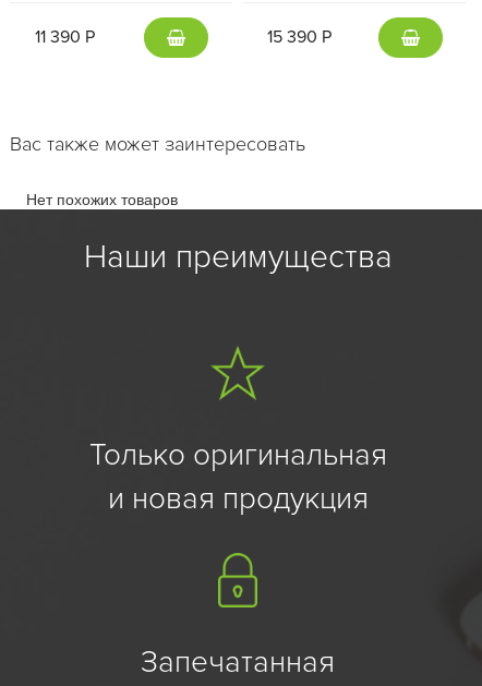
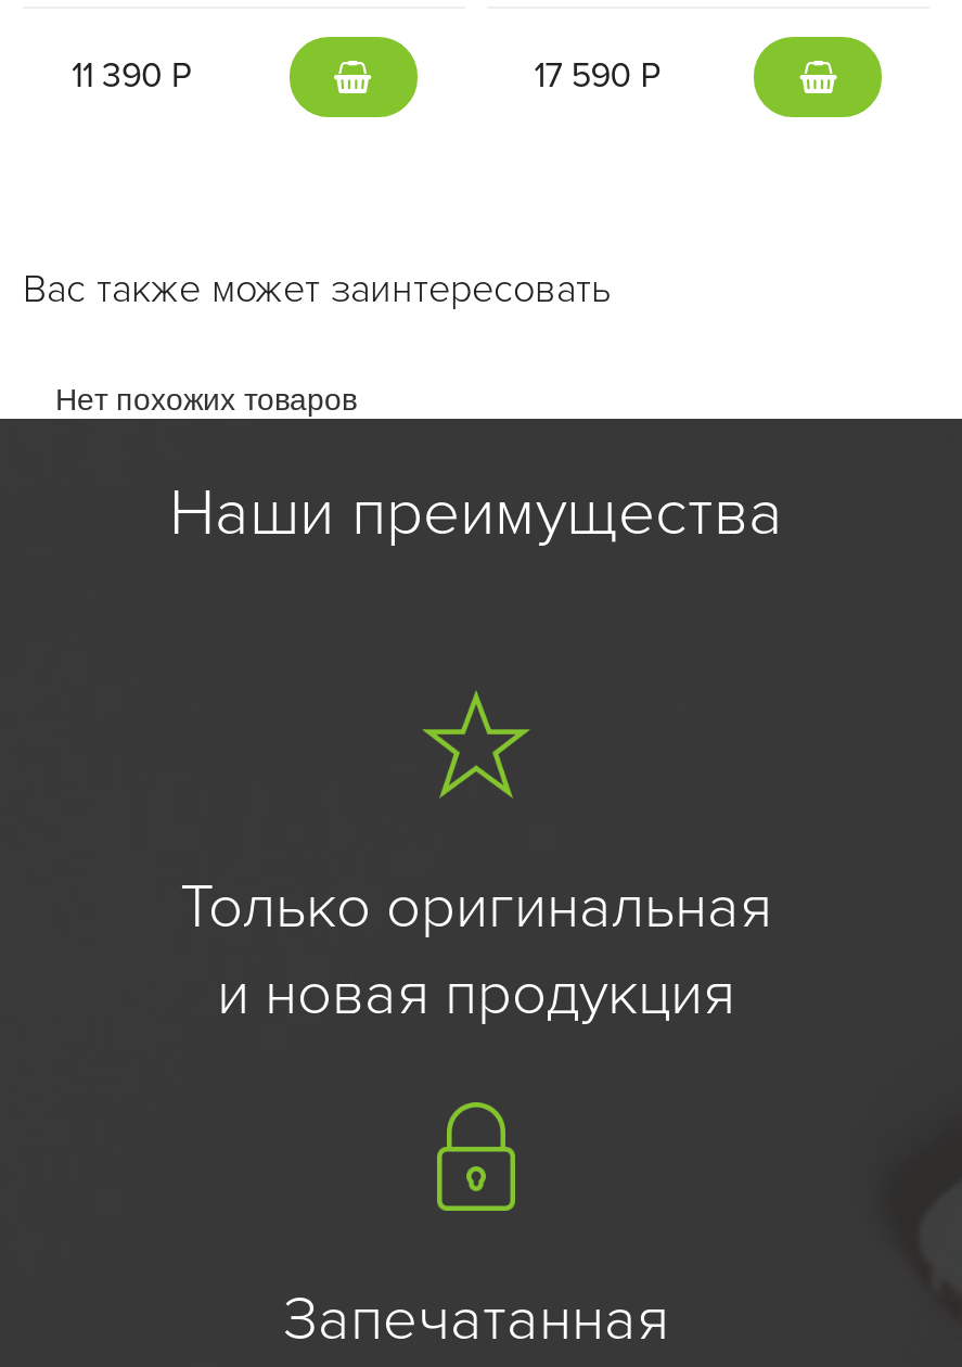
- 15 390 Р
+ 17 590 Р
